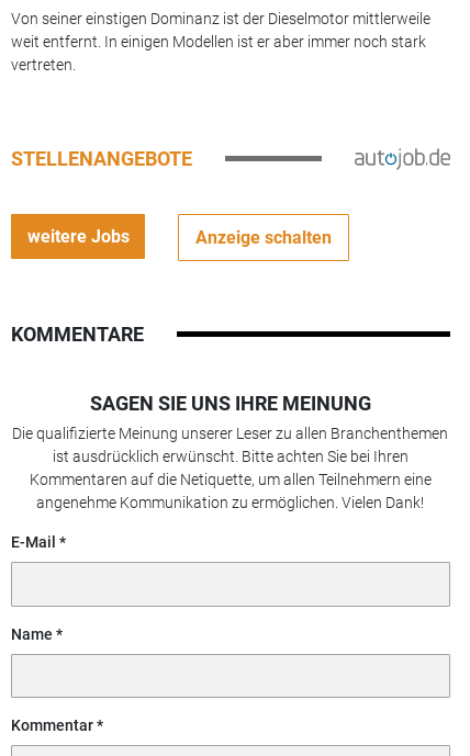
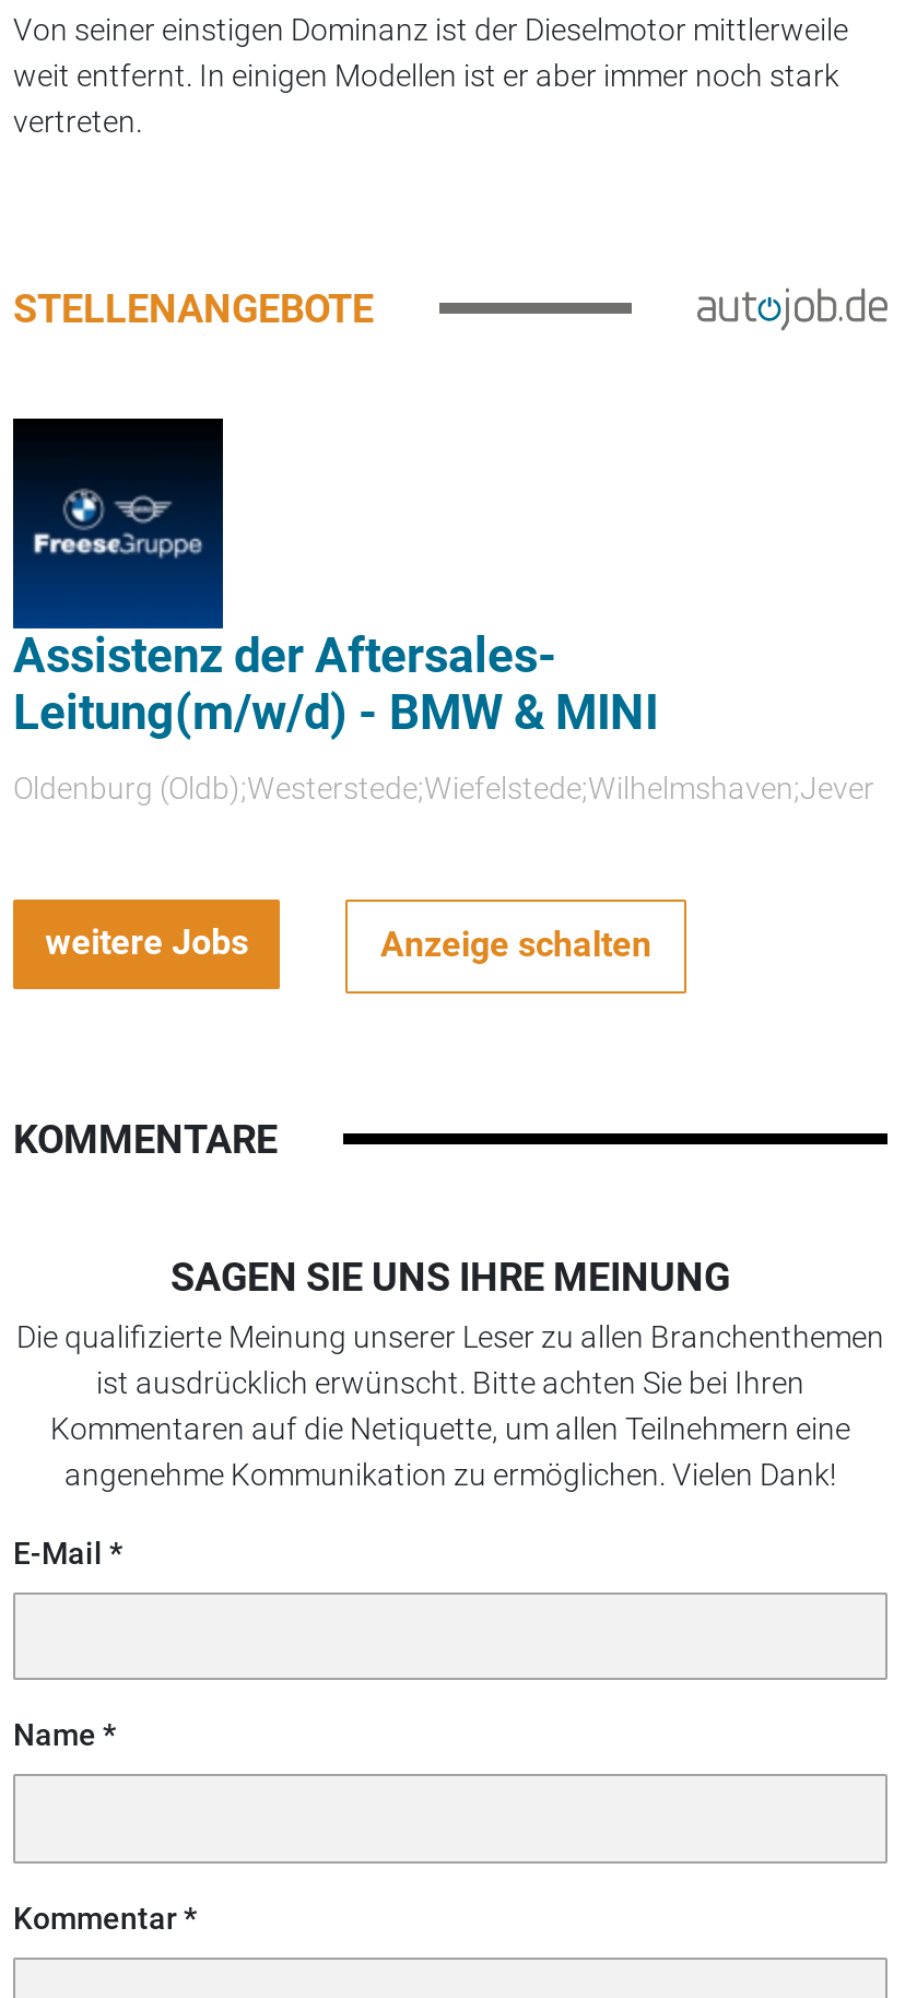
+ [image]
+ Assistenz der Aftersales-
+ Leitung(m/w/d) - BMW & MINI
+ Oldenburg (Oldb);Westerstede;Wiefelstede;Wilhelmshaven;Jever
